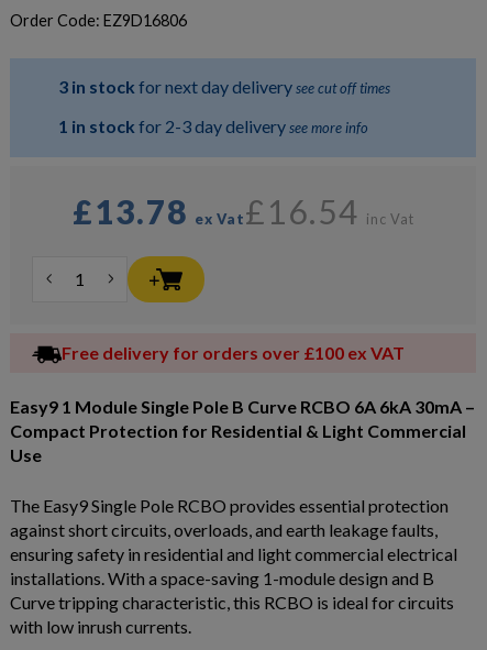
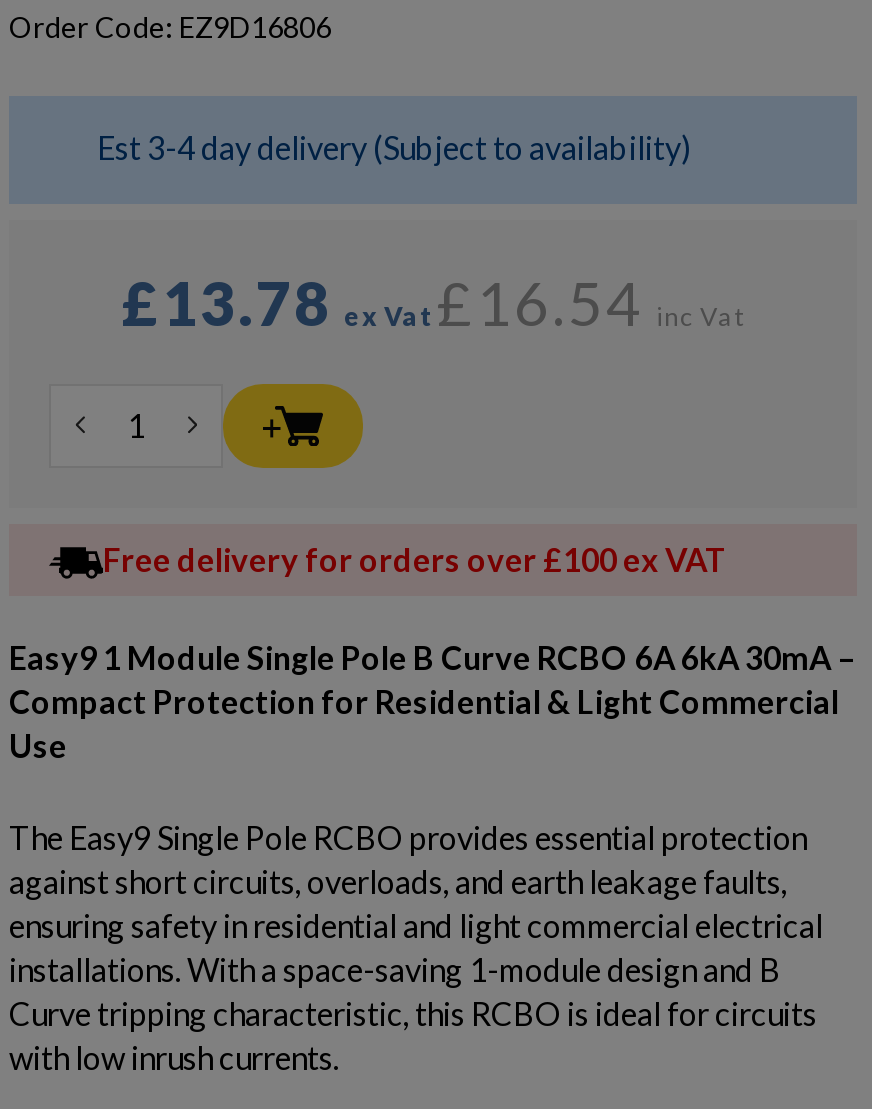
- 3 in stock for next day delivery see cut off times
- 1 in stock for 2-3 day delivery see more info
+ Est 3-4 day delivery (Subject to availability)
